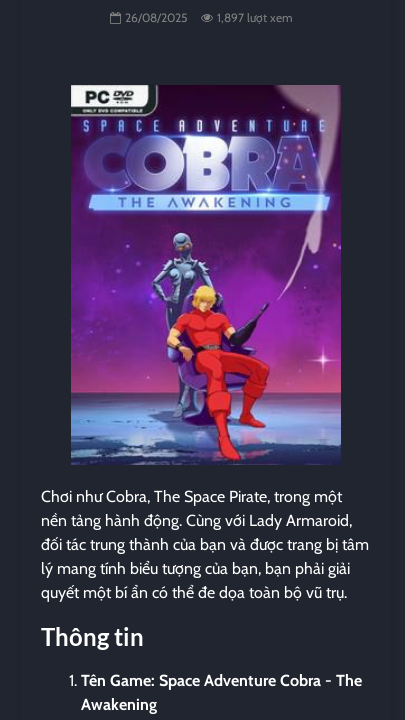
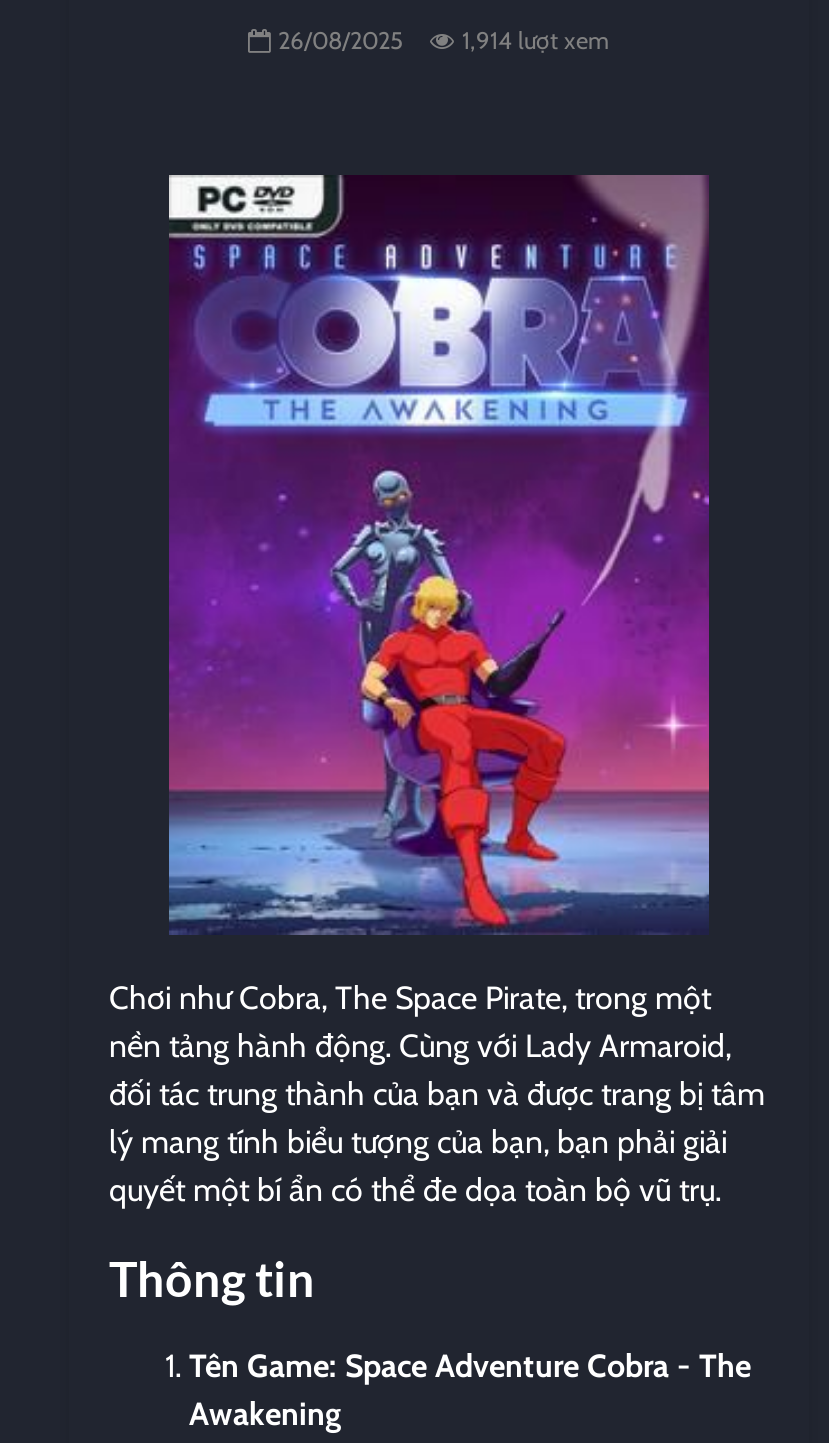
- 26/08/2025 1,897 lượt xem
+ 26/08/2025 1,914 lượt xem
